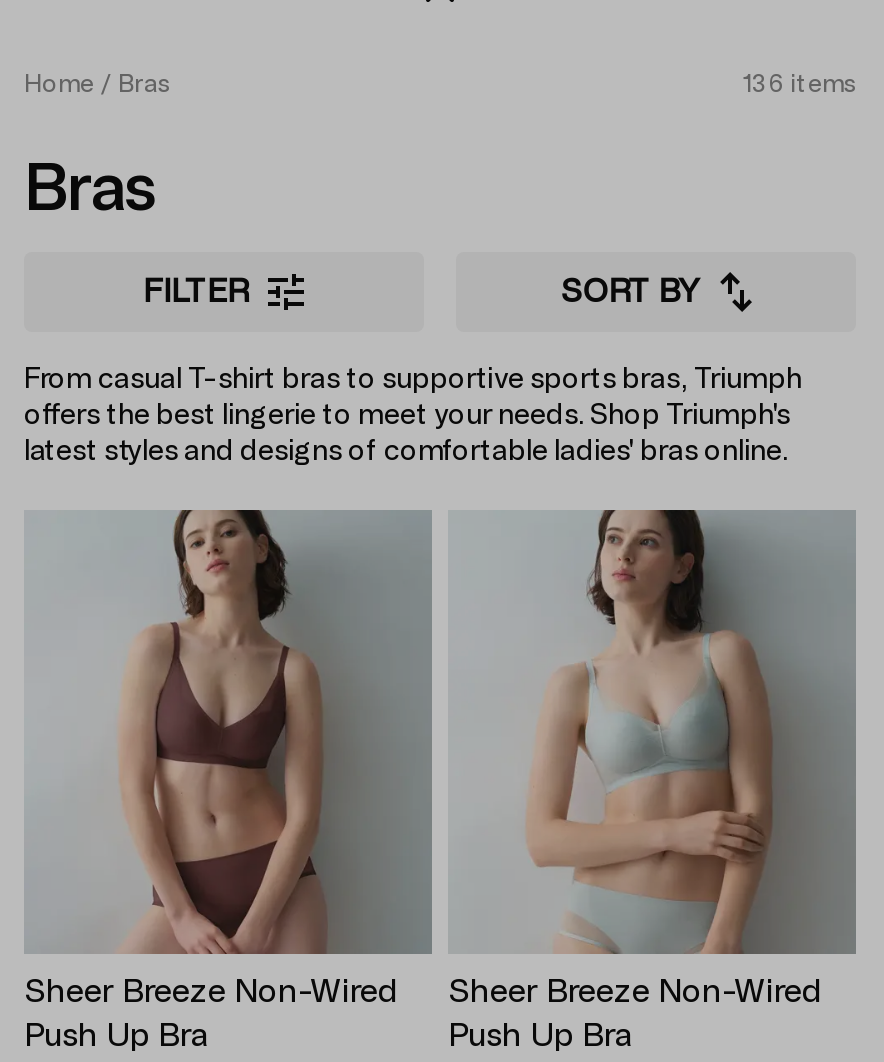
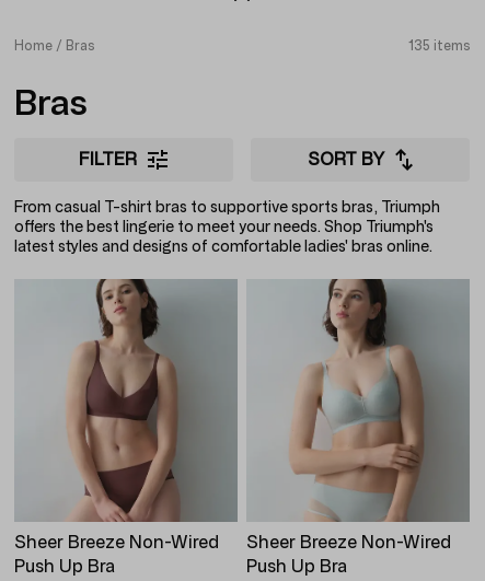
- 136 items
+ 135 items
